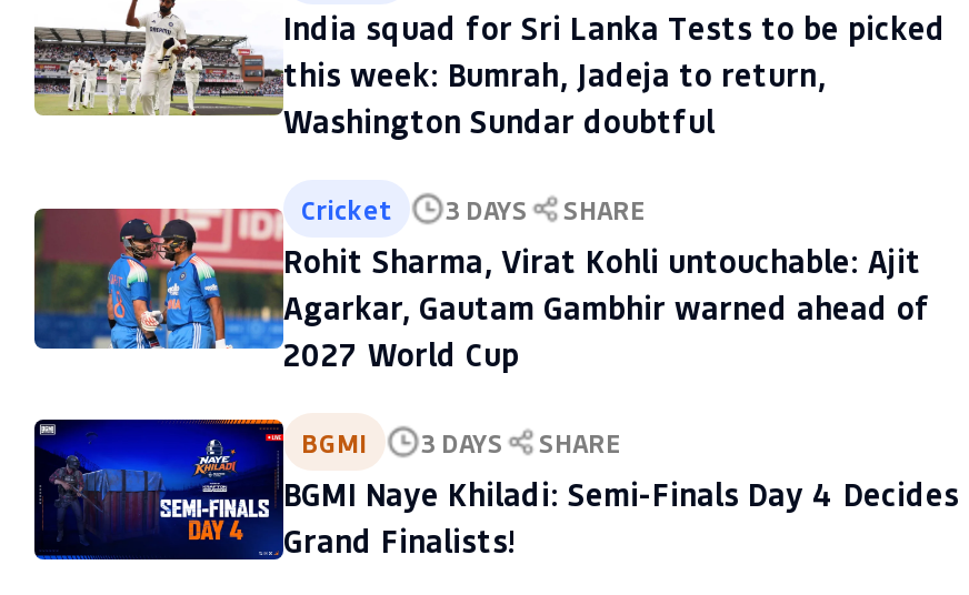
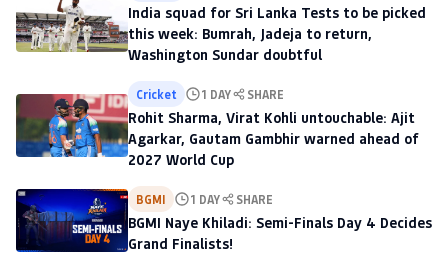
- Cricket 3 DAYS SHARE
+ Cricket 1 DAY SHARE

- BGMI 3 DAYS SHARE
+ BGMI 1 DAY SHARE
